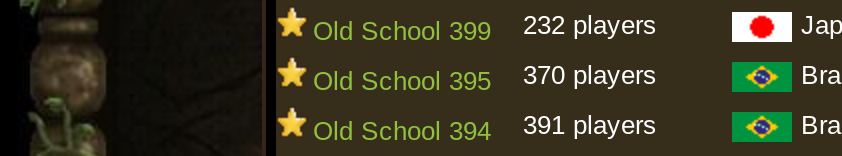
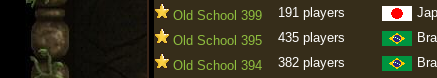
- Old School 399 232 players
+ Old School 399 191 players

- Old School 395 370 players
+ Old School 395 435 players

- Old School 394 391 players
+ Old School 394 382 players
